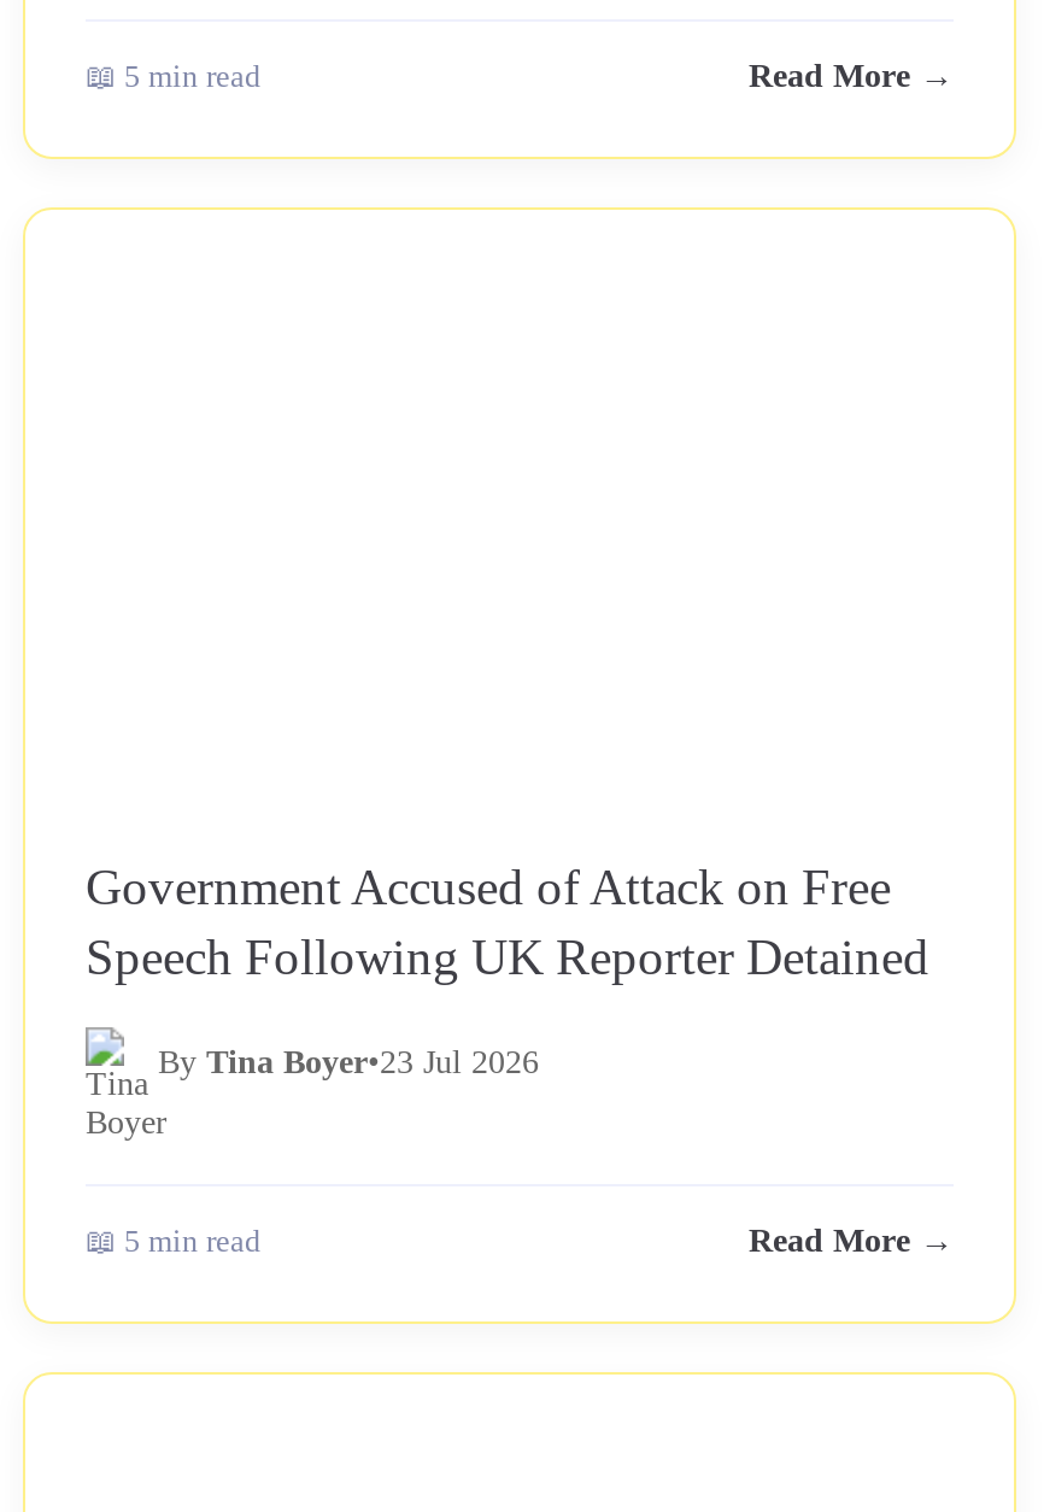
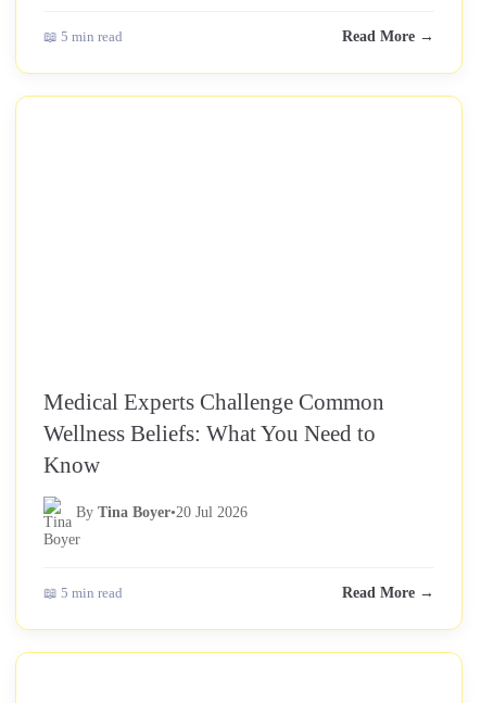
- Government Accused of Attack on Free
- Speech Following UK Reporter Detained
+ Medical Experts Challenge Common
+ Wellness Beliefs: What You Need to
+ Know

- By Tina Boyer•23 Jul 2026
+ By Tina Boyer•20 Jul 2026
